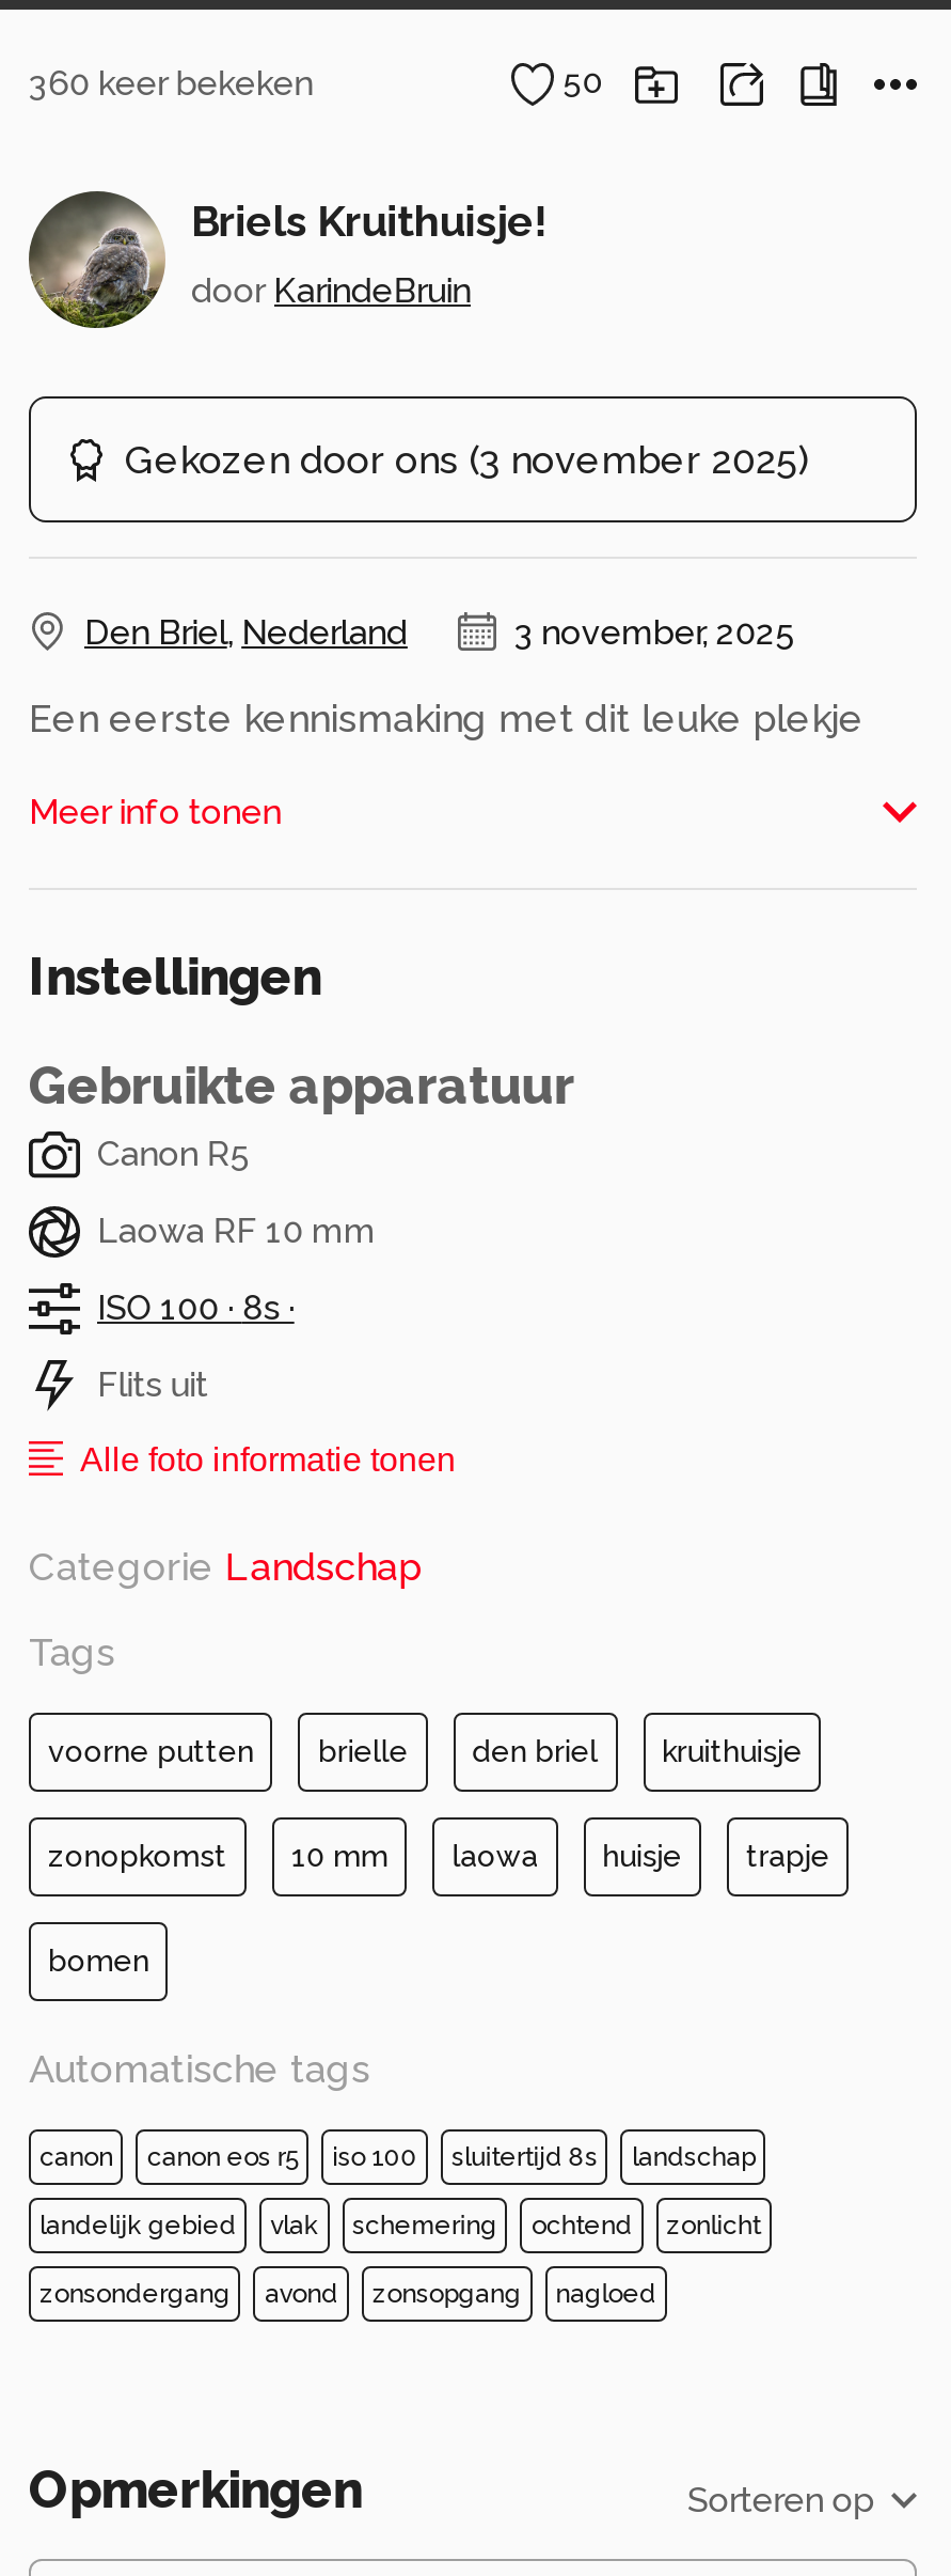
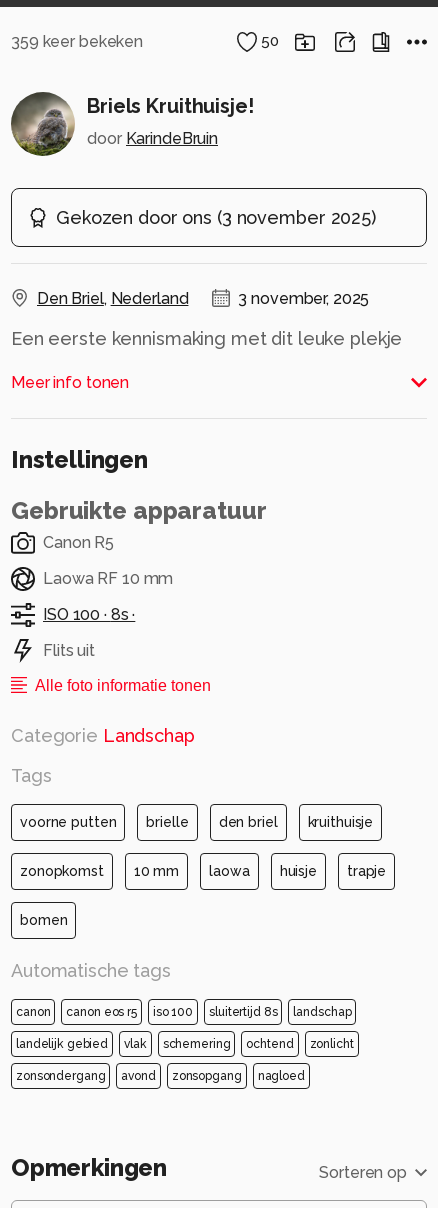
- 360 keer bekeken
+ 359 keer bekeken
